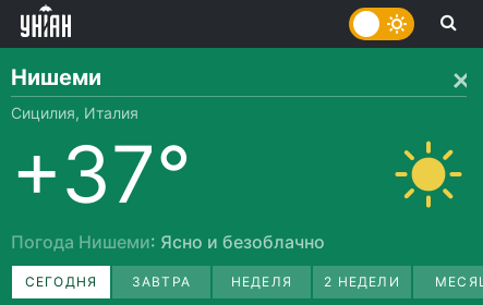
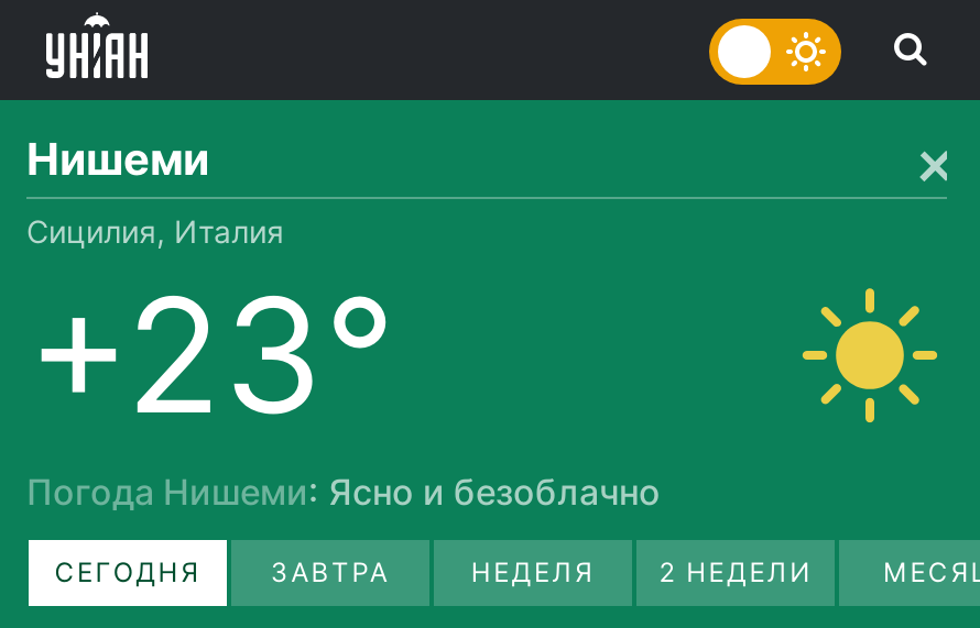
- +37°
+ +23°
